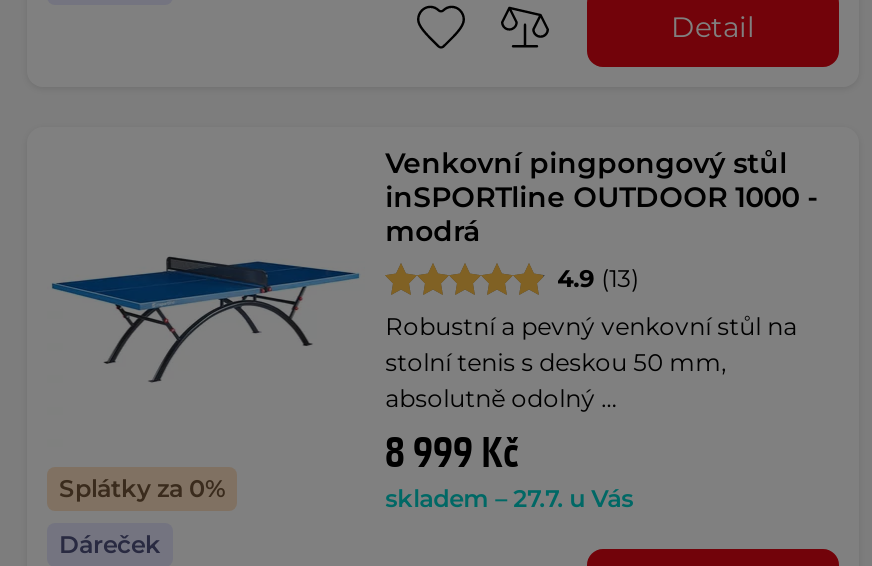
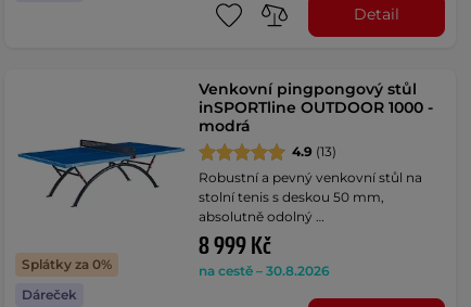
- skladem – 27.7. u Vás
+ na cestě – 30.8.2026
